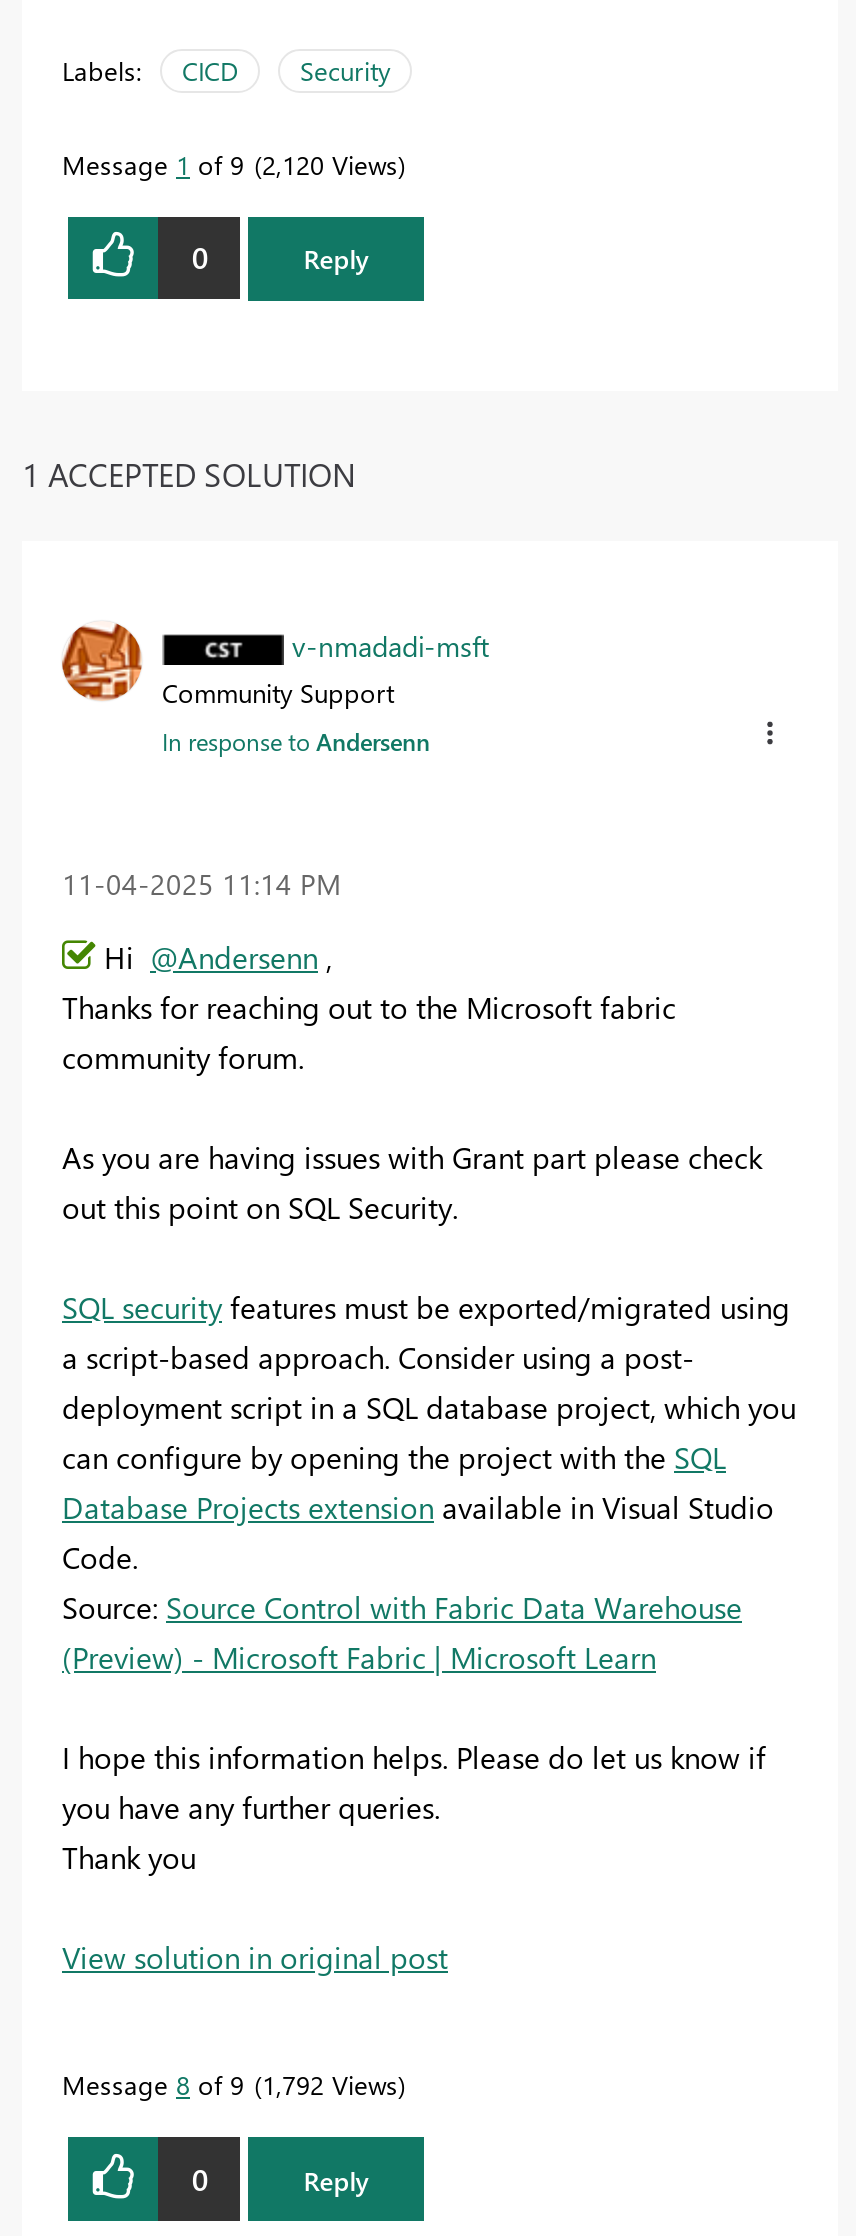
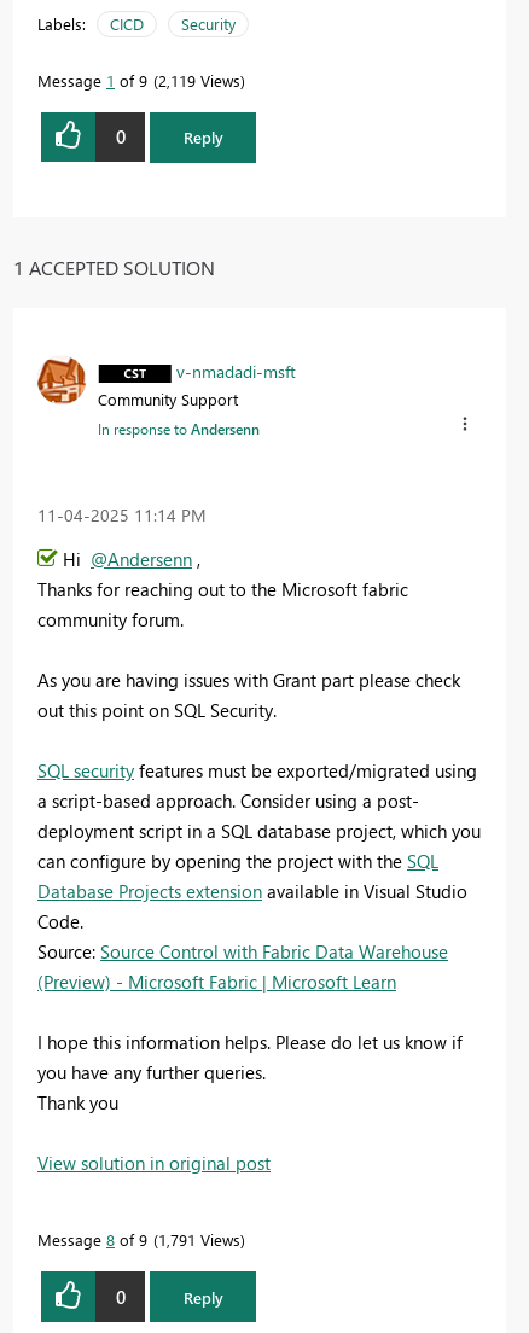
- Message 1 of 9 2,120 Views
+ Message 1 of 9 2,119 Views

- Message 8 of 9 1,792 Views
+ Message 8 of 9 1,791 Views
